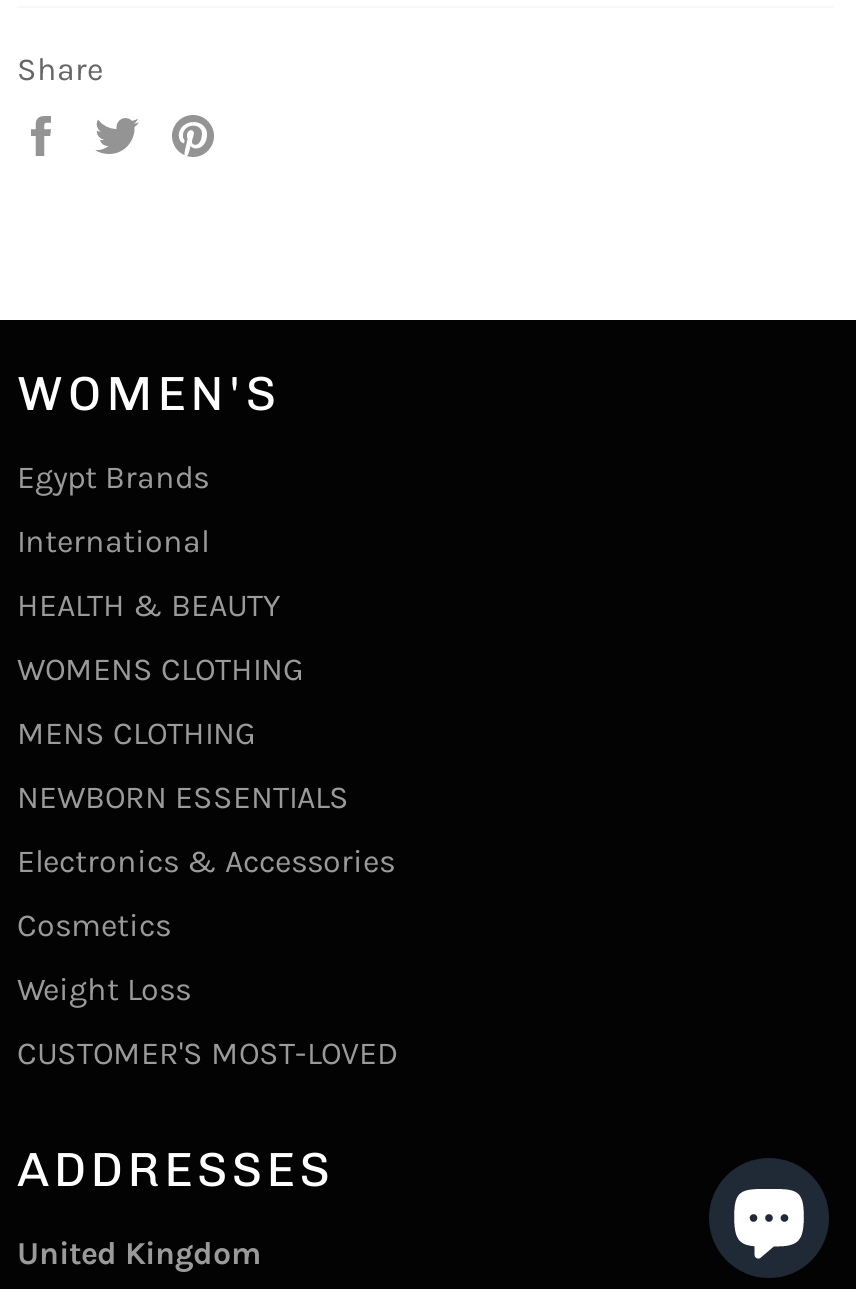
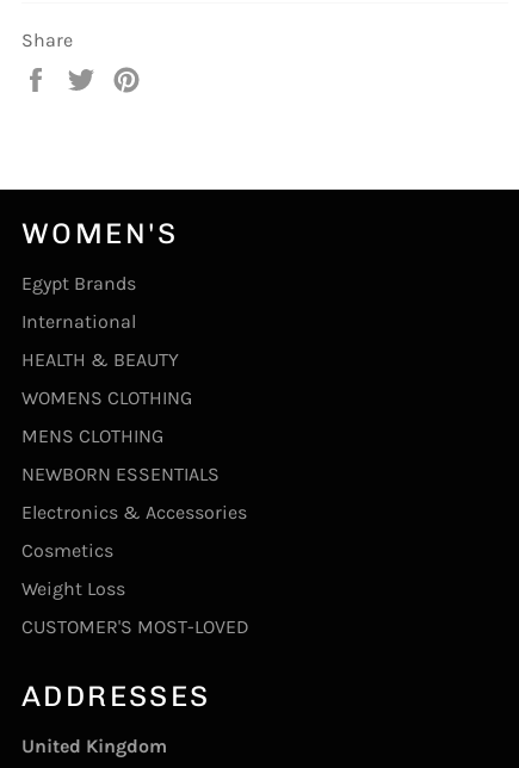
- [image]
